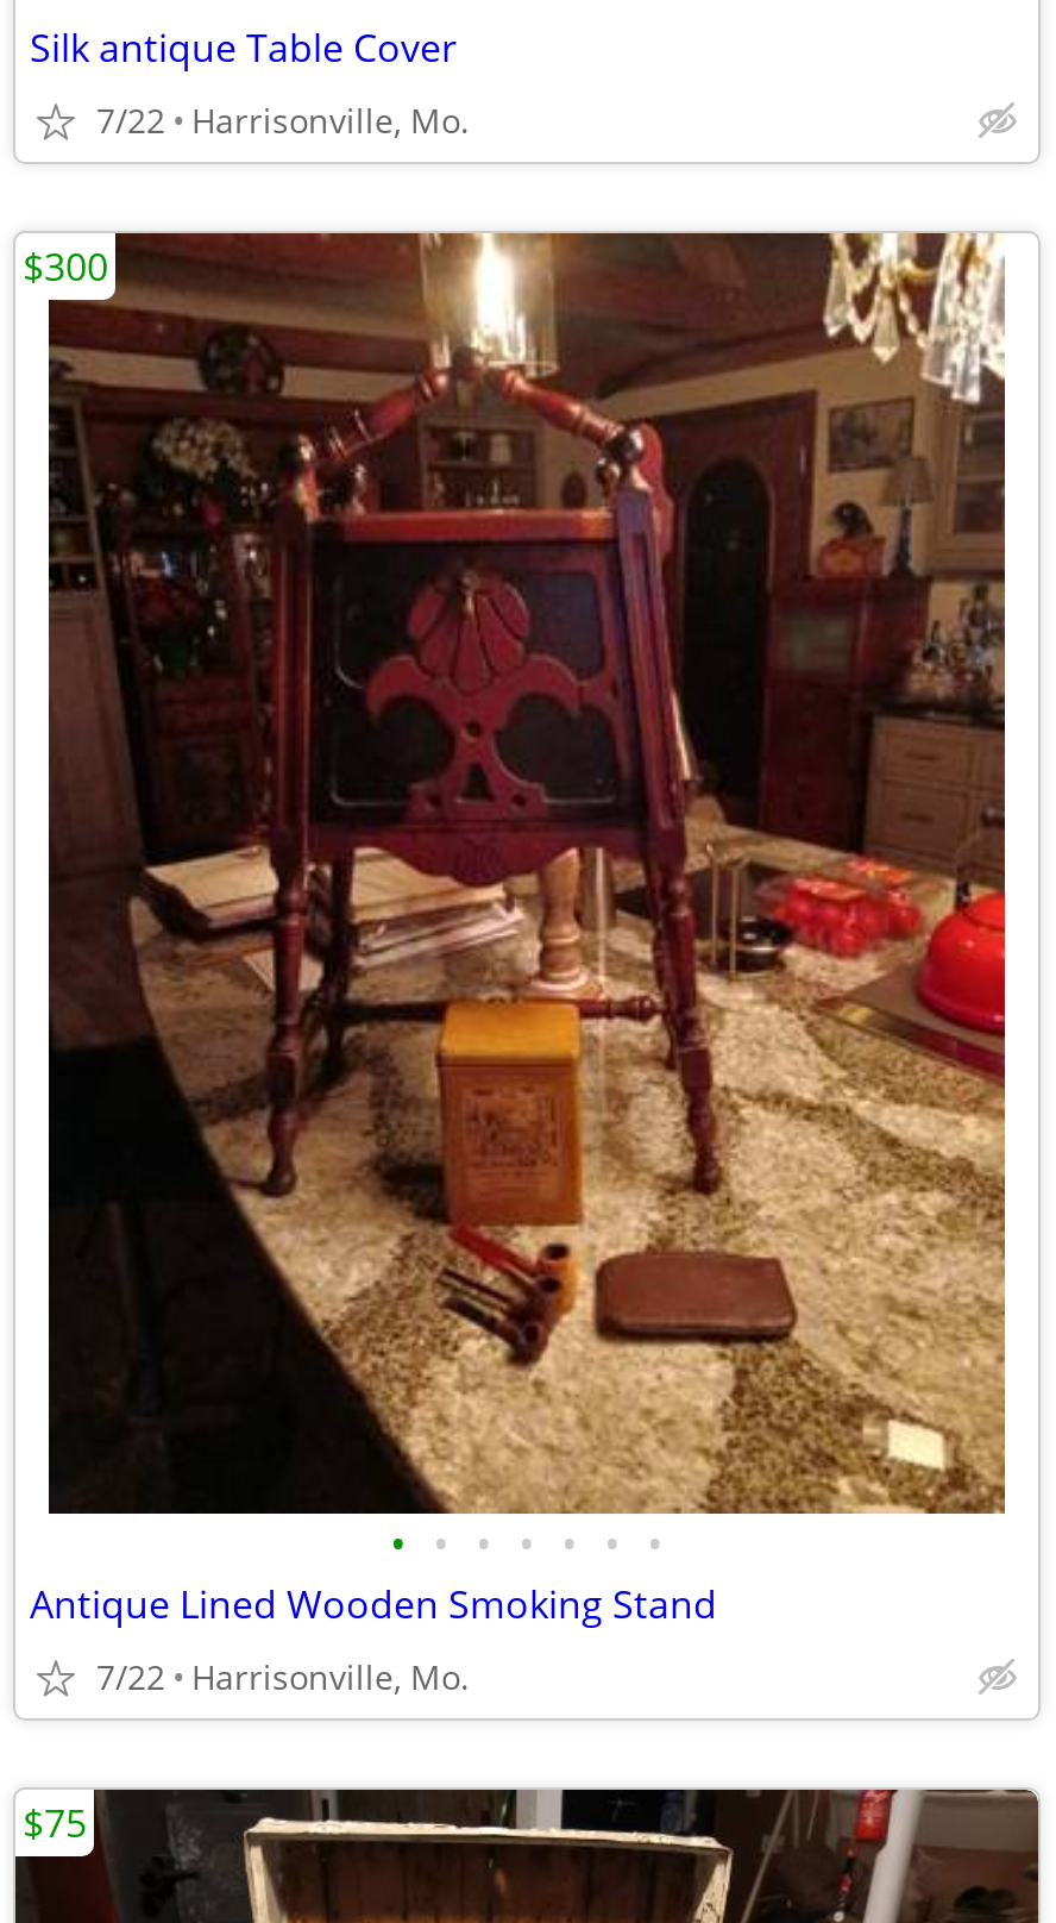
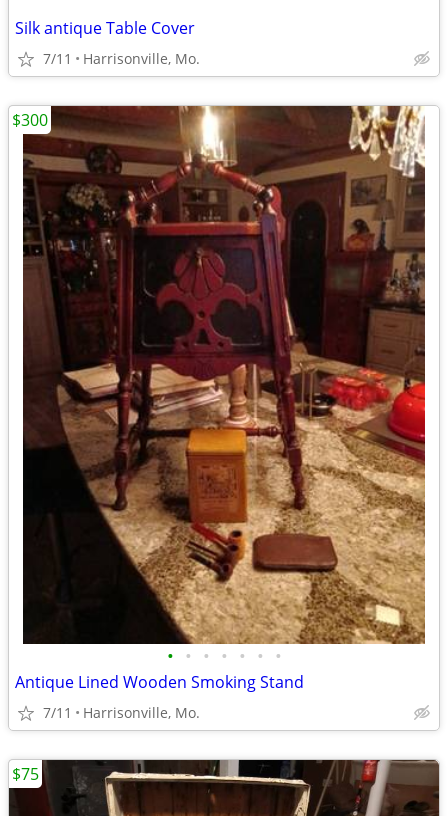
- 7/22 Harrisonville, Mo.
+ 7/11 Harrisonville, Mo.

- 7/22 Harrisonville, Mo.
+ 7/11 Harrisonville, Mo.
